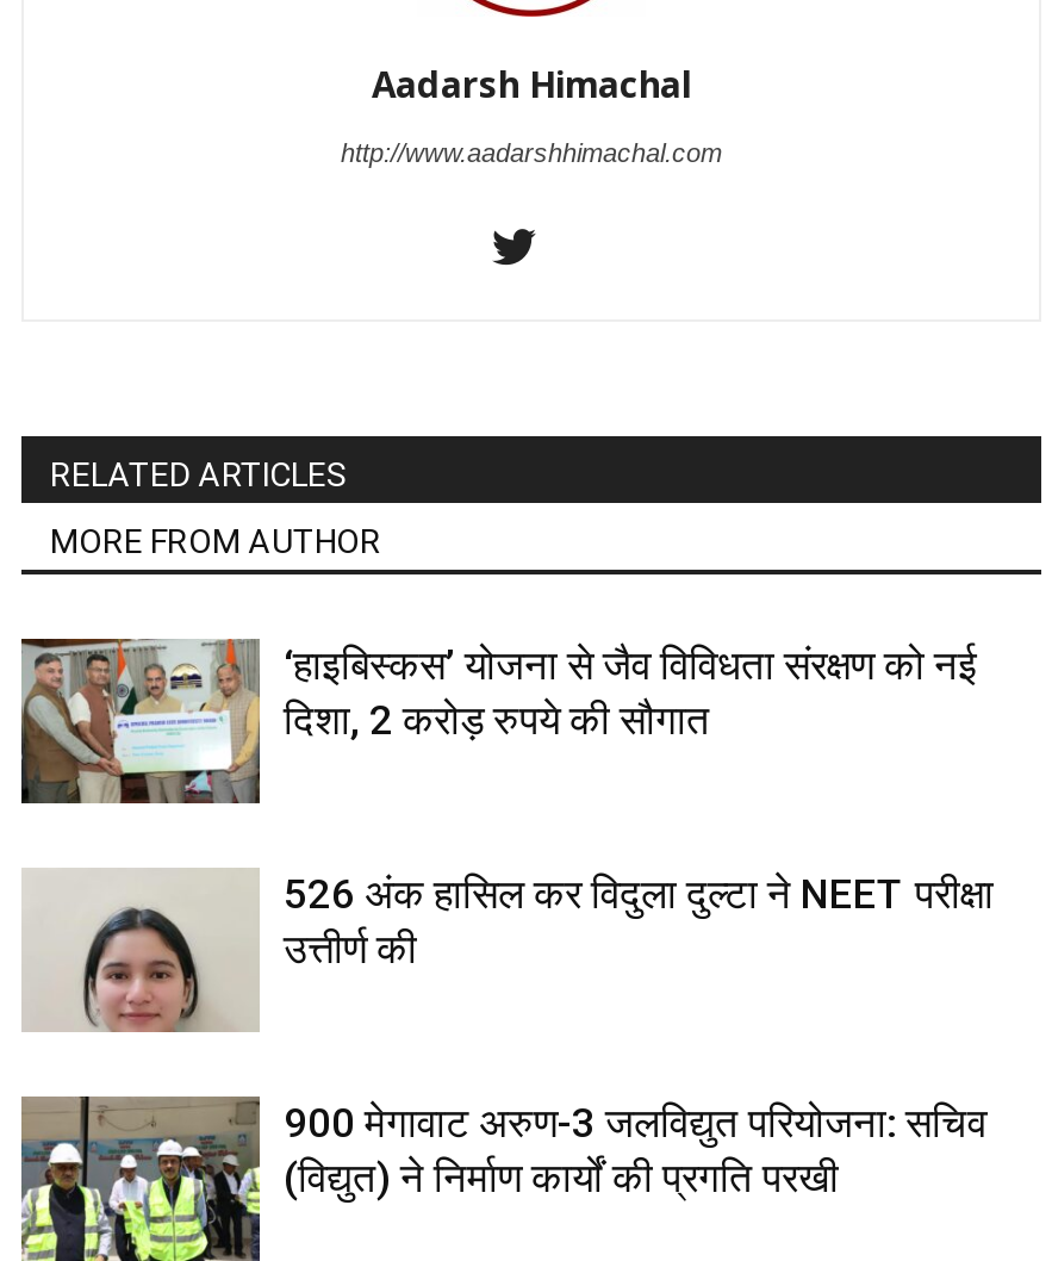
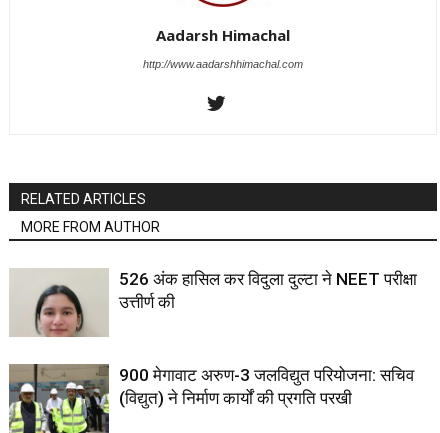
- [image]
- ‘हाइबिस्कस’ योजना से जैव विविधता संरक्षण को नई
- दिशा, 2 करोड़ रुपये की सौगात
